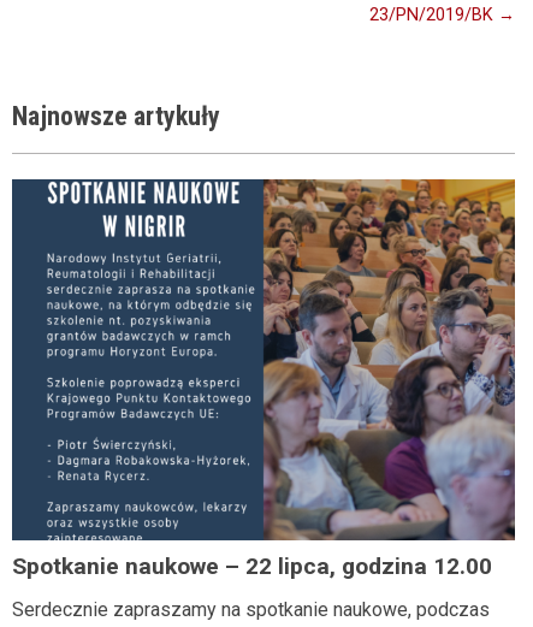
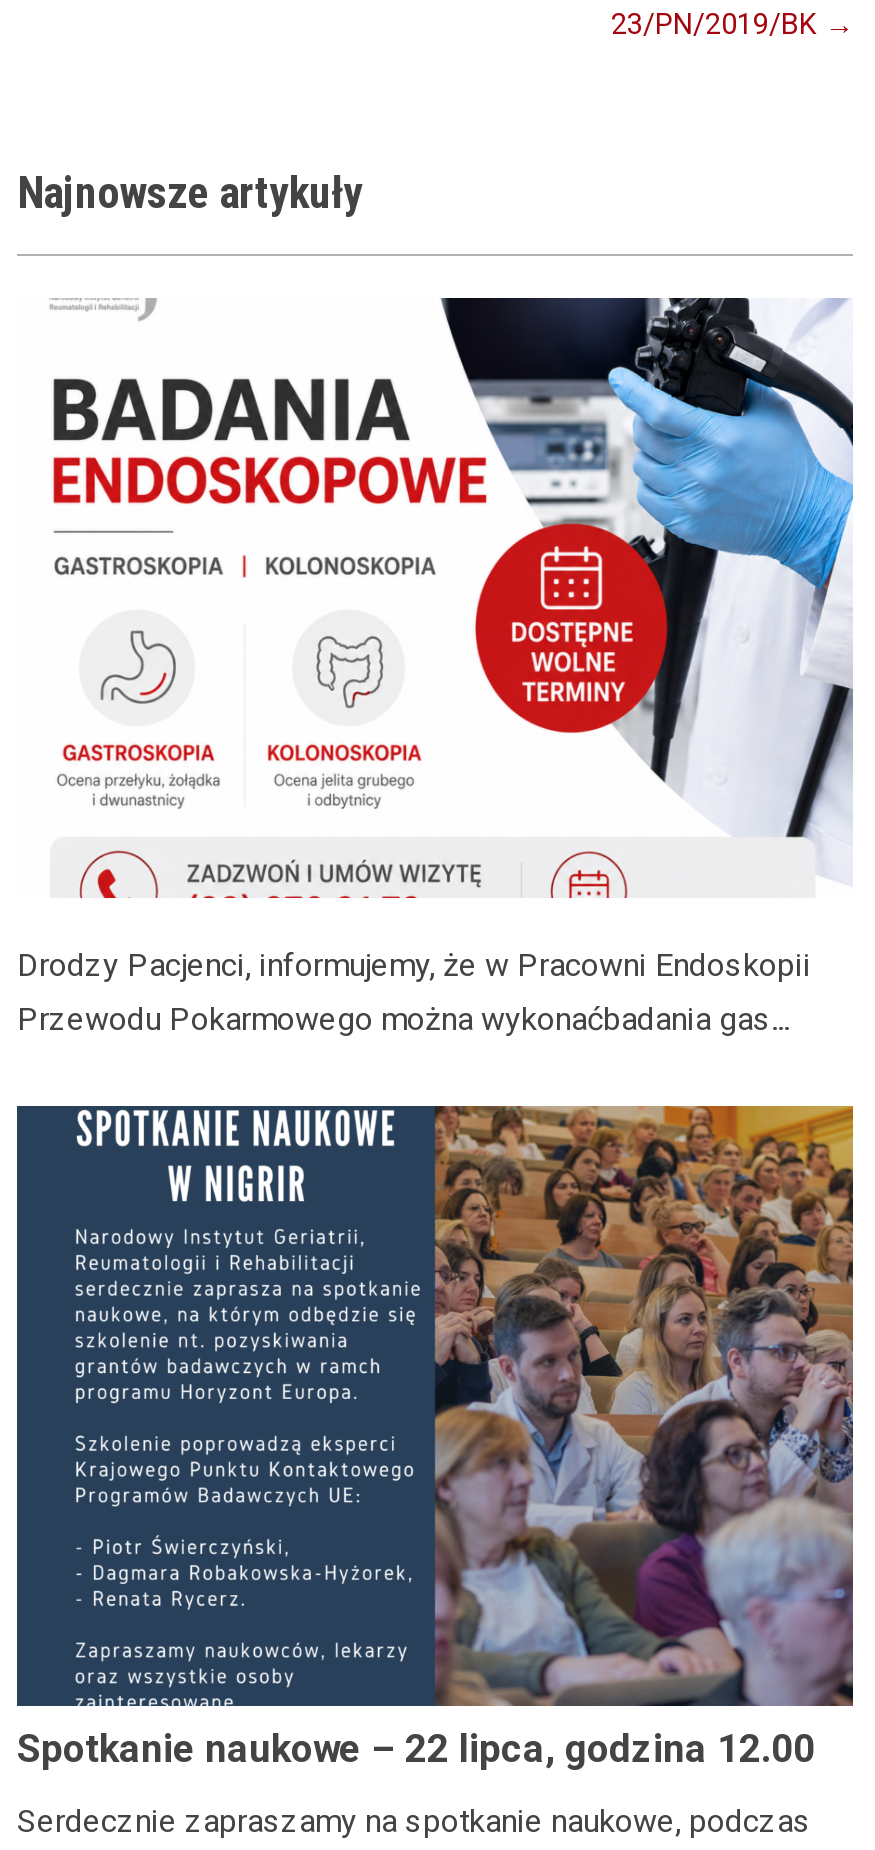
+ [image]
+ Drodzy Pacjenci, informujemy, że w Pracowni Endoskopii
+ Przewodu Pokarmowego można wykonaćbadania gas...
